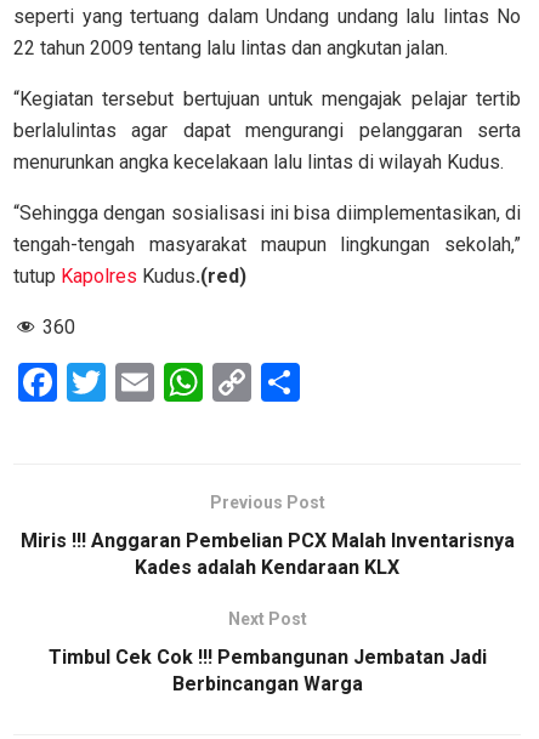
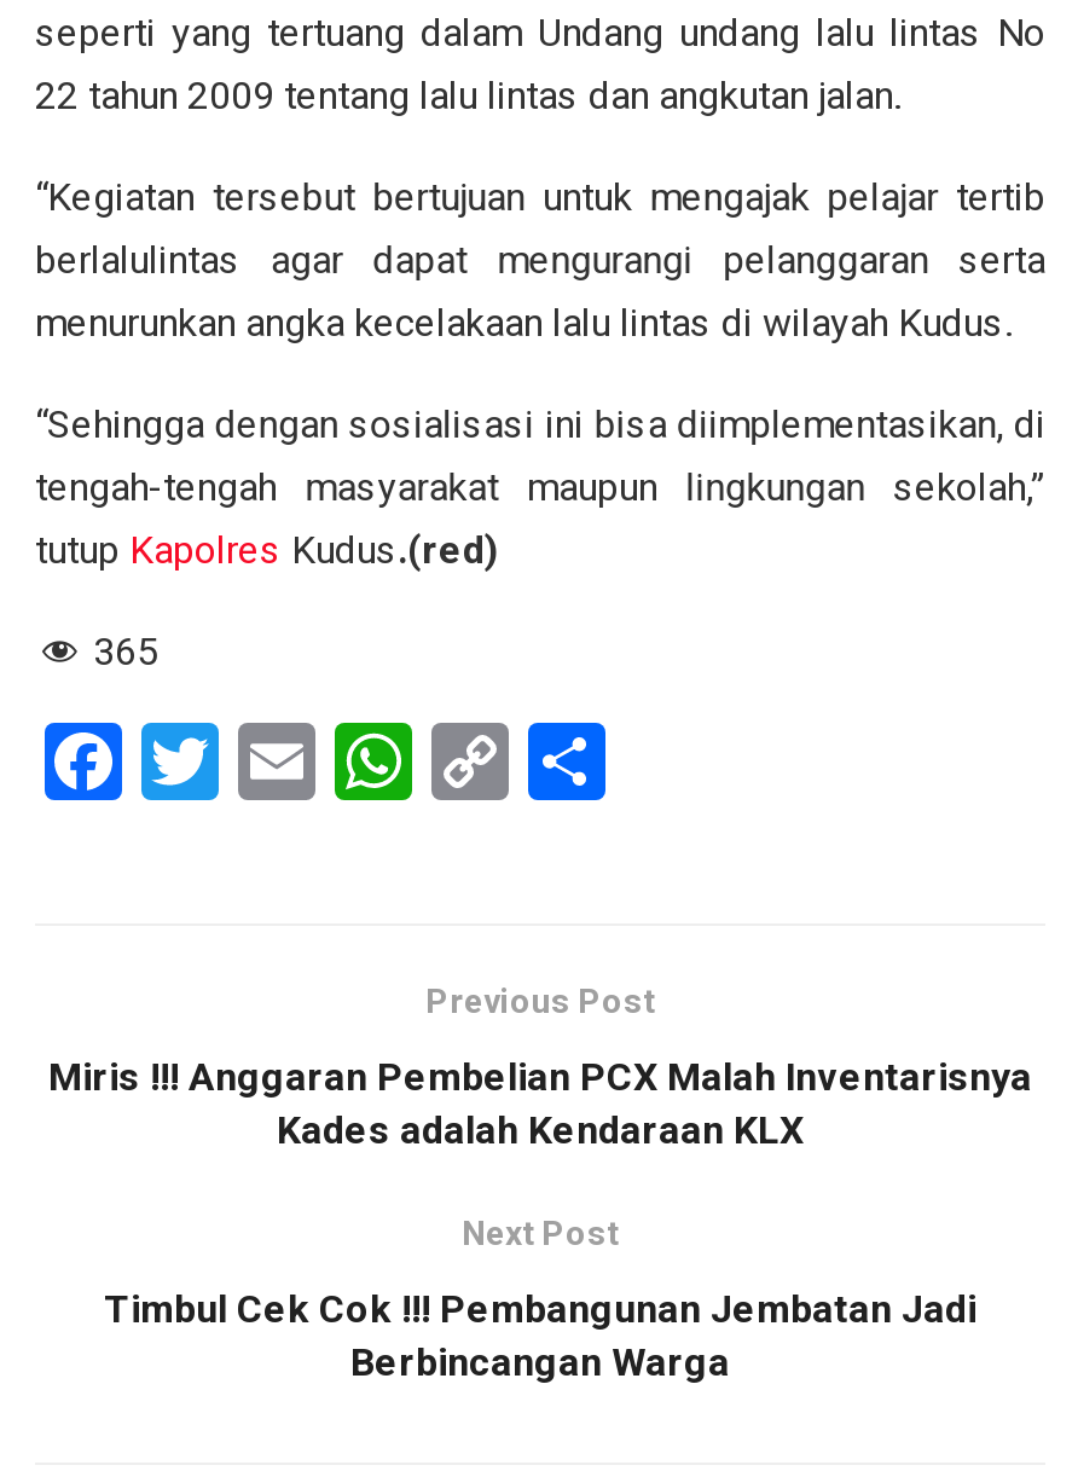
- 360
+ 365
